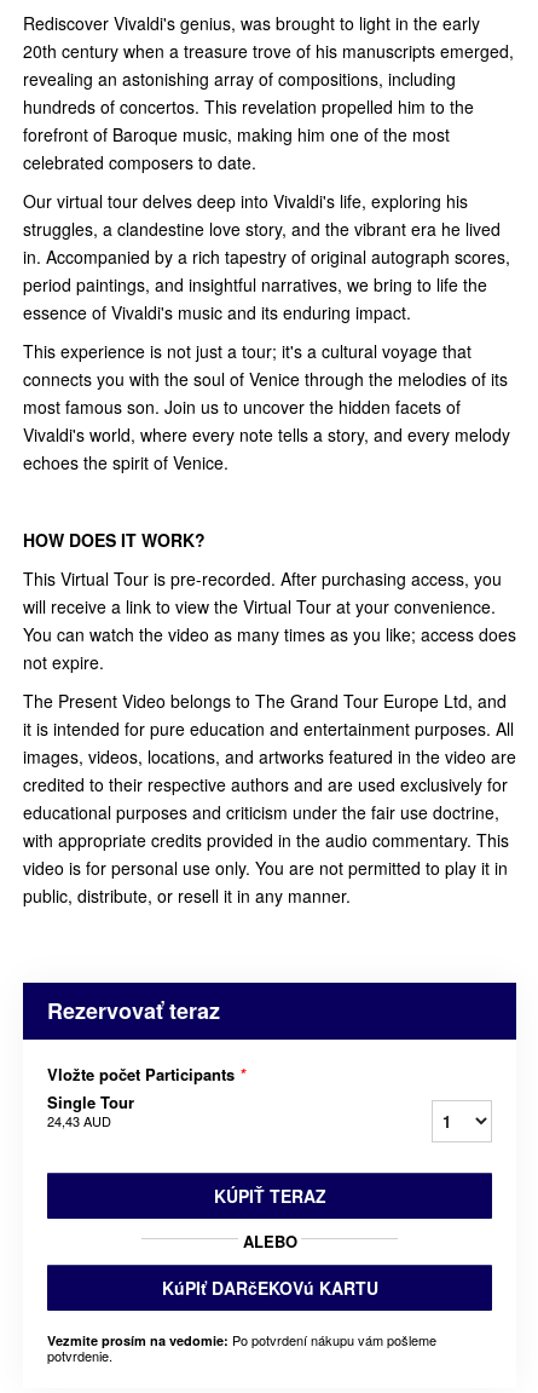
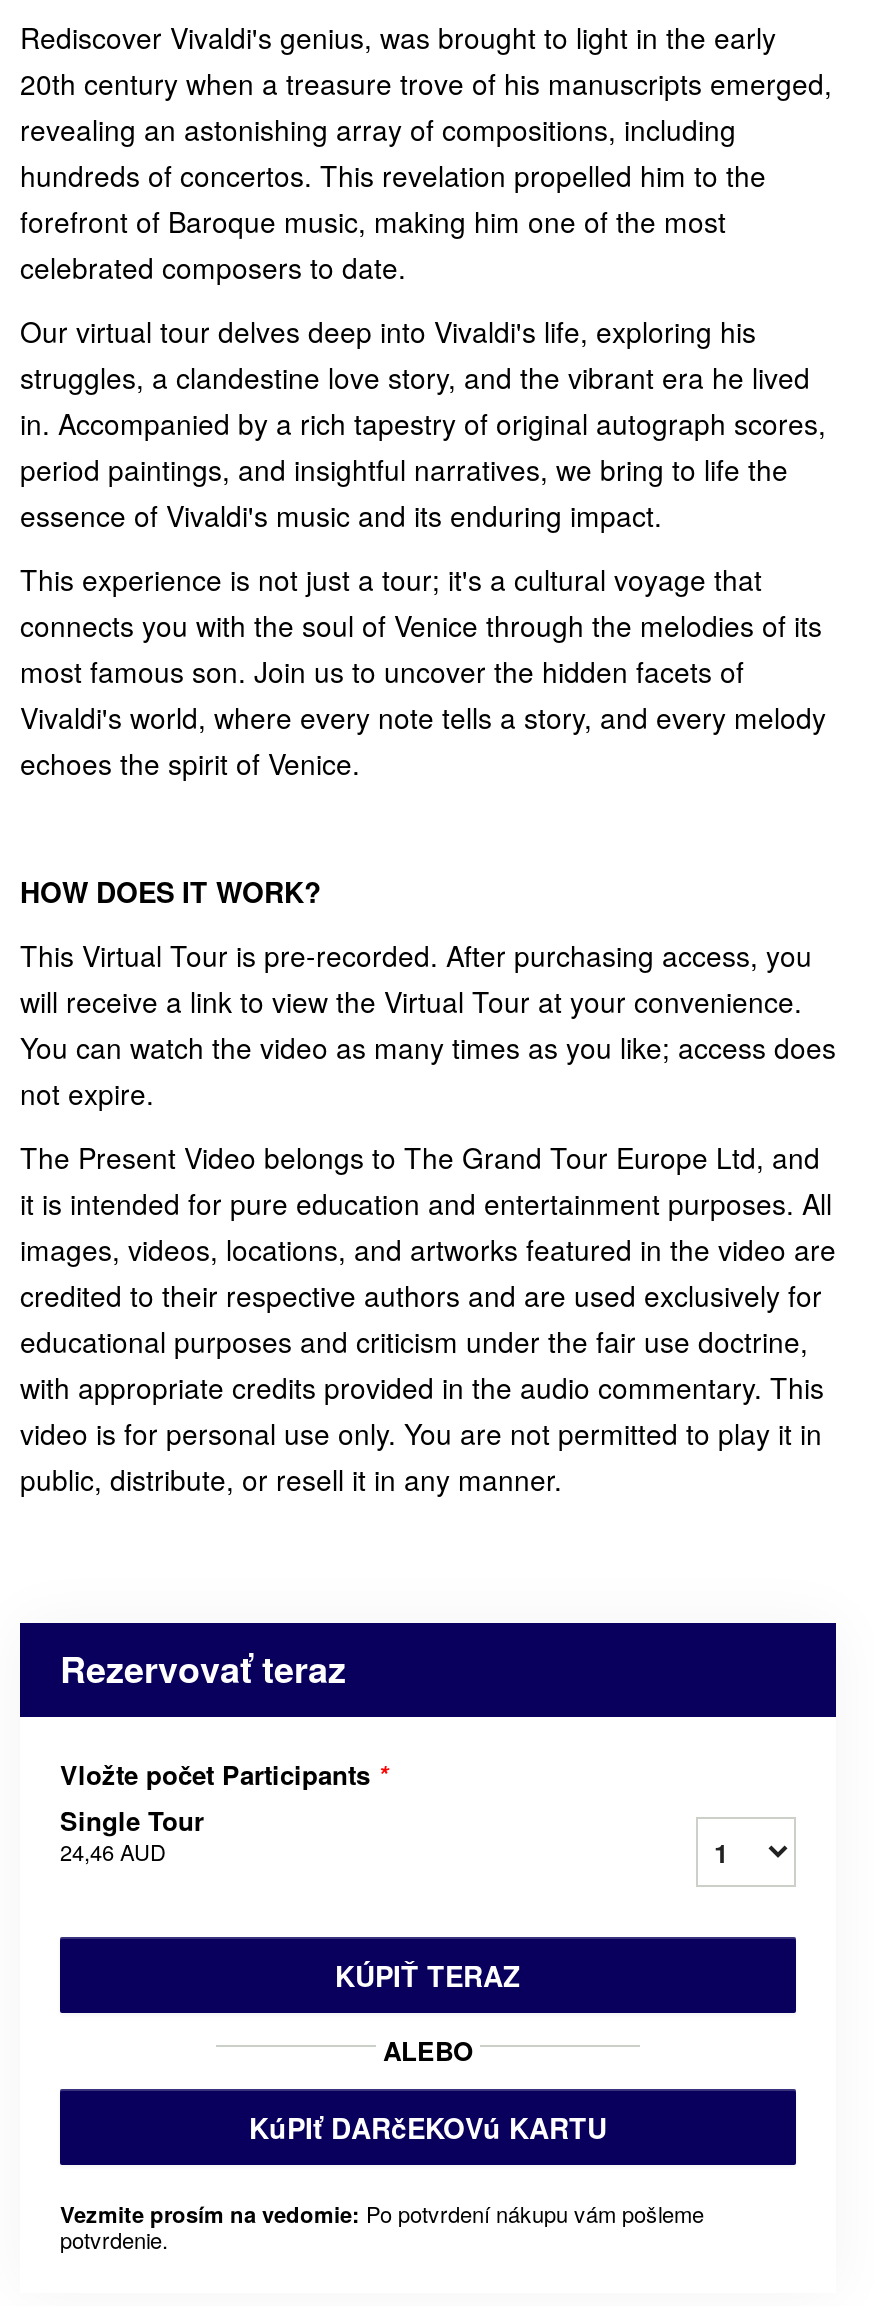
- 24,43 AUD
+ 24,46 AUD
